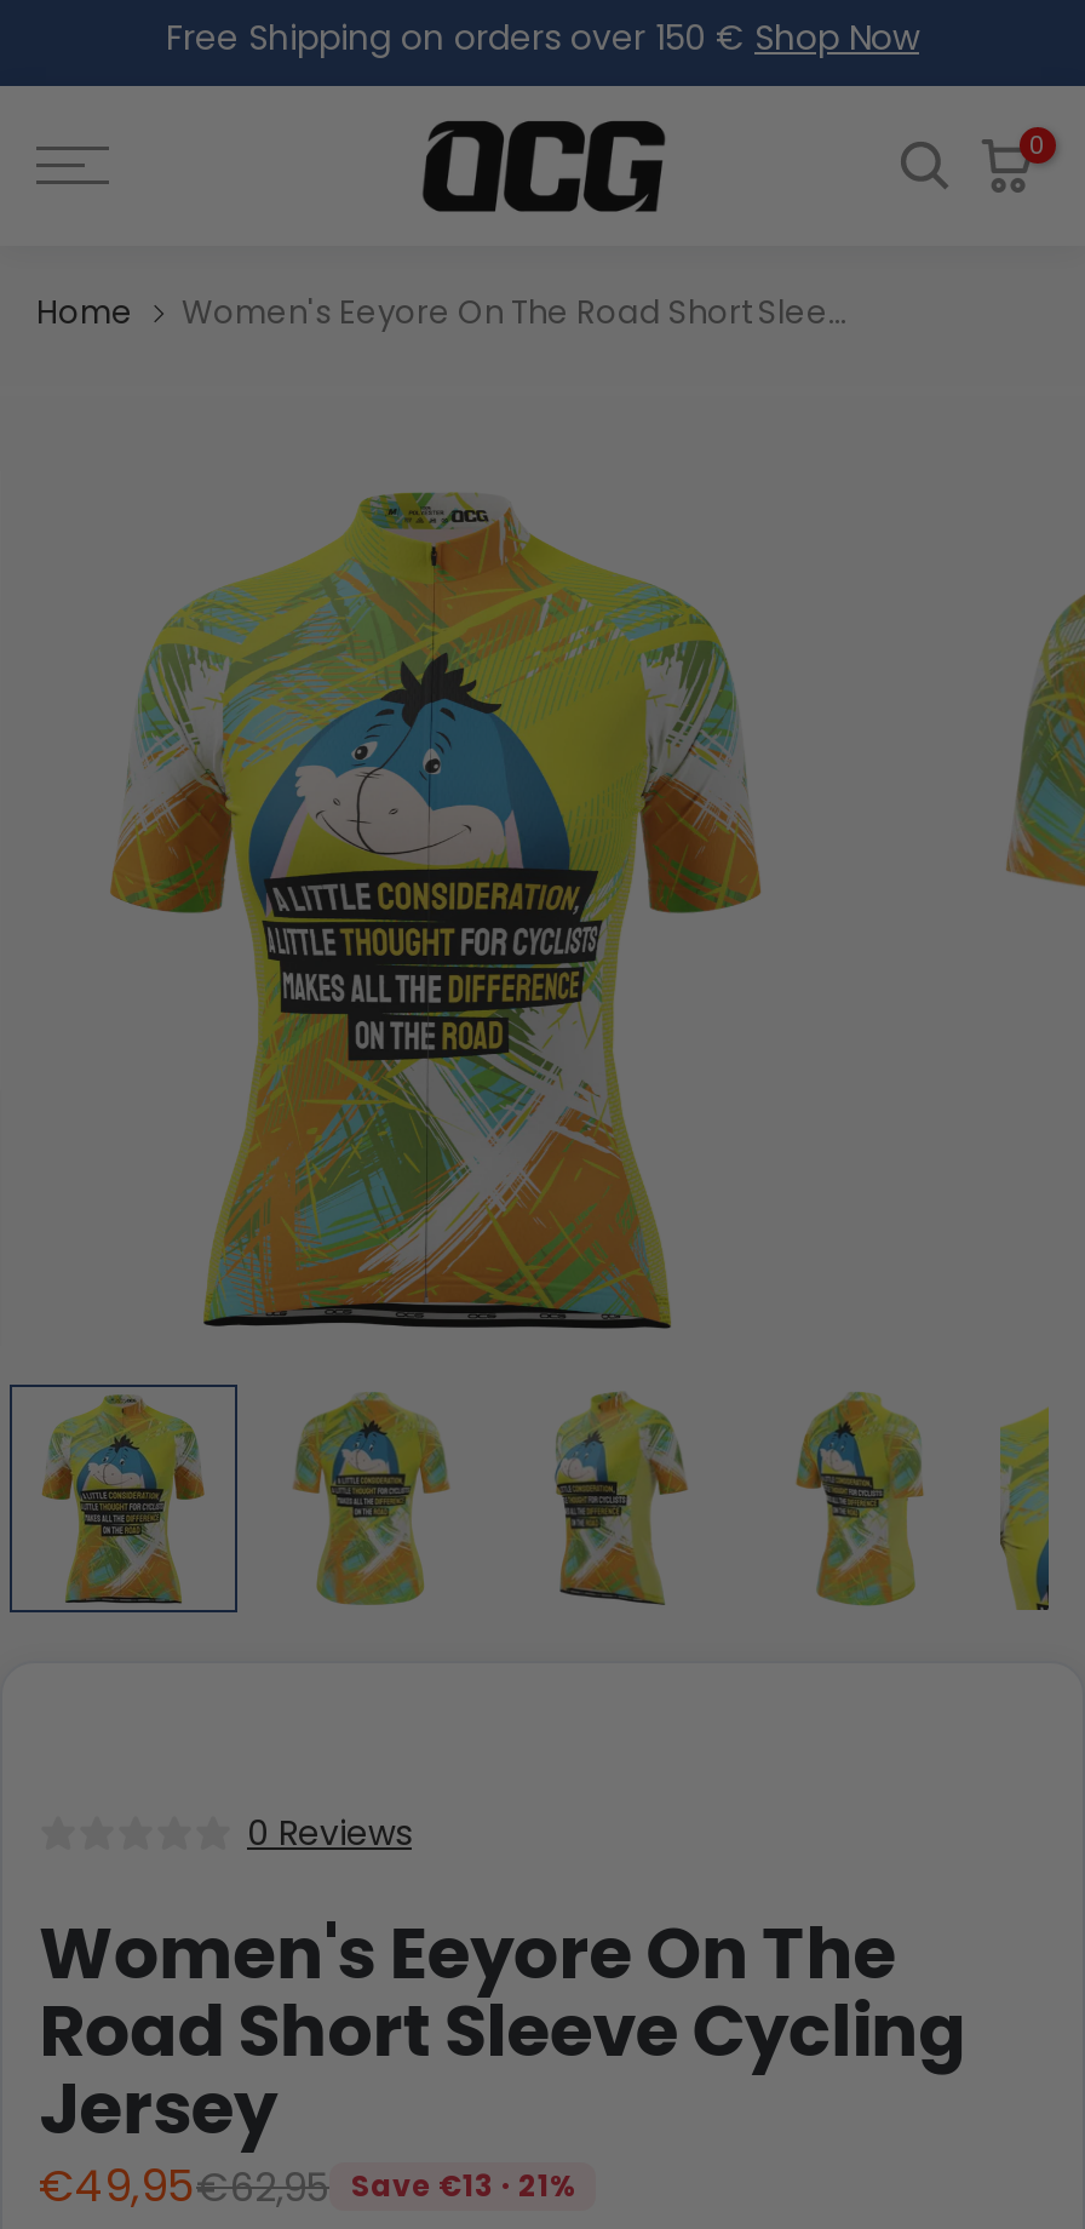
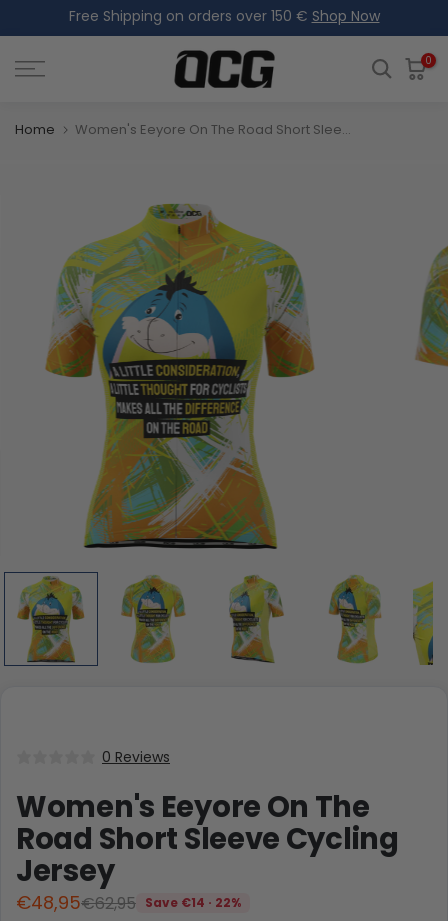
- €49,95
+ €48,95

- Save €13 · 21%
+ Save €14 · 22%
